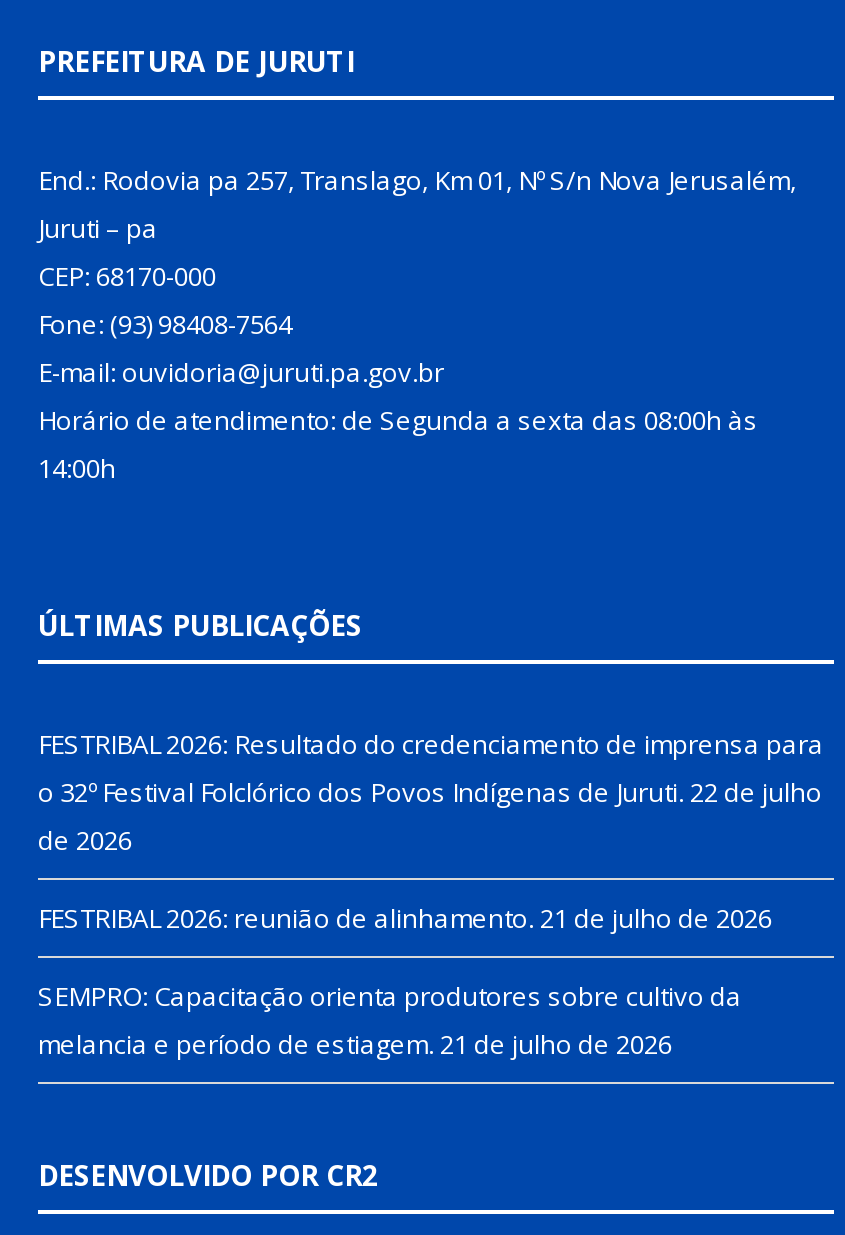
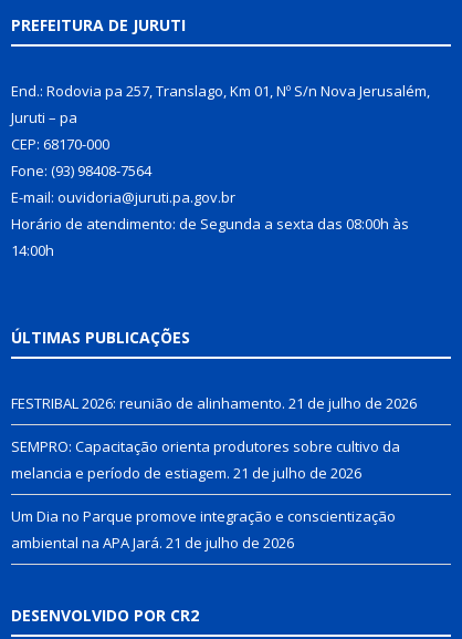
- FESTRIBAL 2026: Resultado do credenciamento de imprensa para
- o 32º Festival Folclórico dos Povos Indígenas de Juruti. 22 de julho
- de 2026

moved up: FESTRIBAL 2026: reunião de alinhamento. 21 de julho de 2026 | SEMPRO: Capacitação orienta produtores sobre cultivo da | melancia e período de estiagem. 21 de julho de 2026

+ Um Dia no Parque promove integração e conscientização
+ ambiental na APA Jará. 21 de julho de 2026
